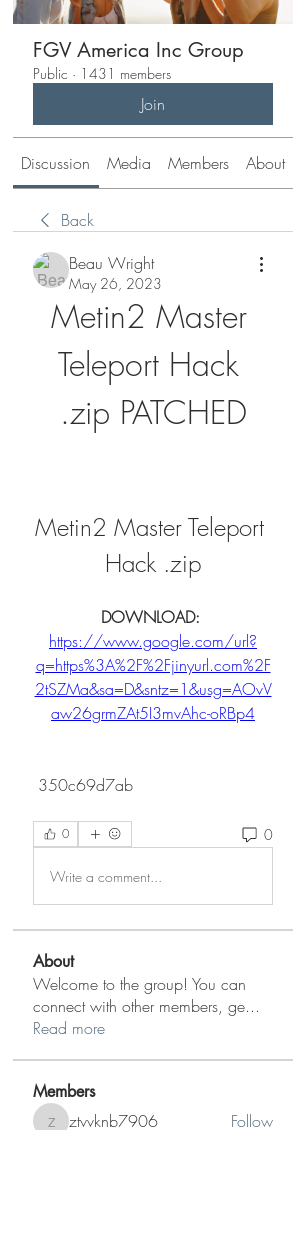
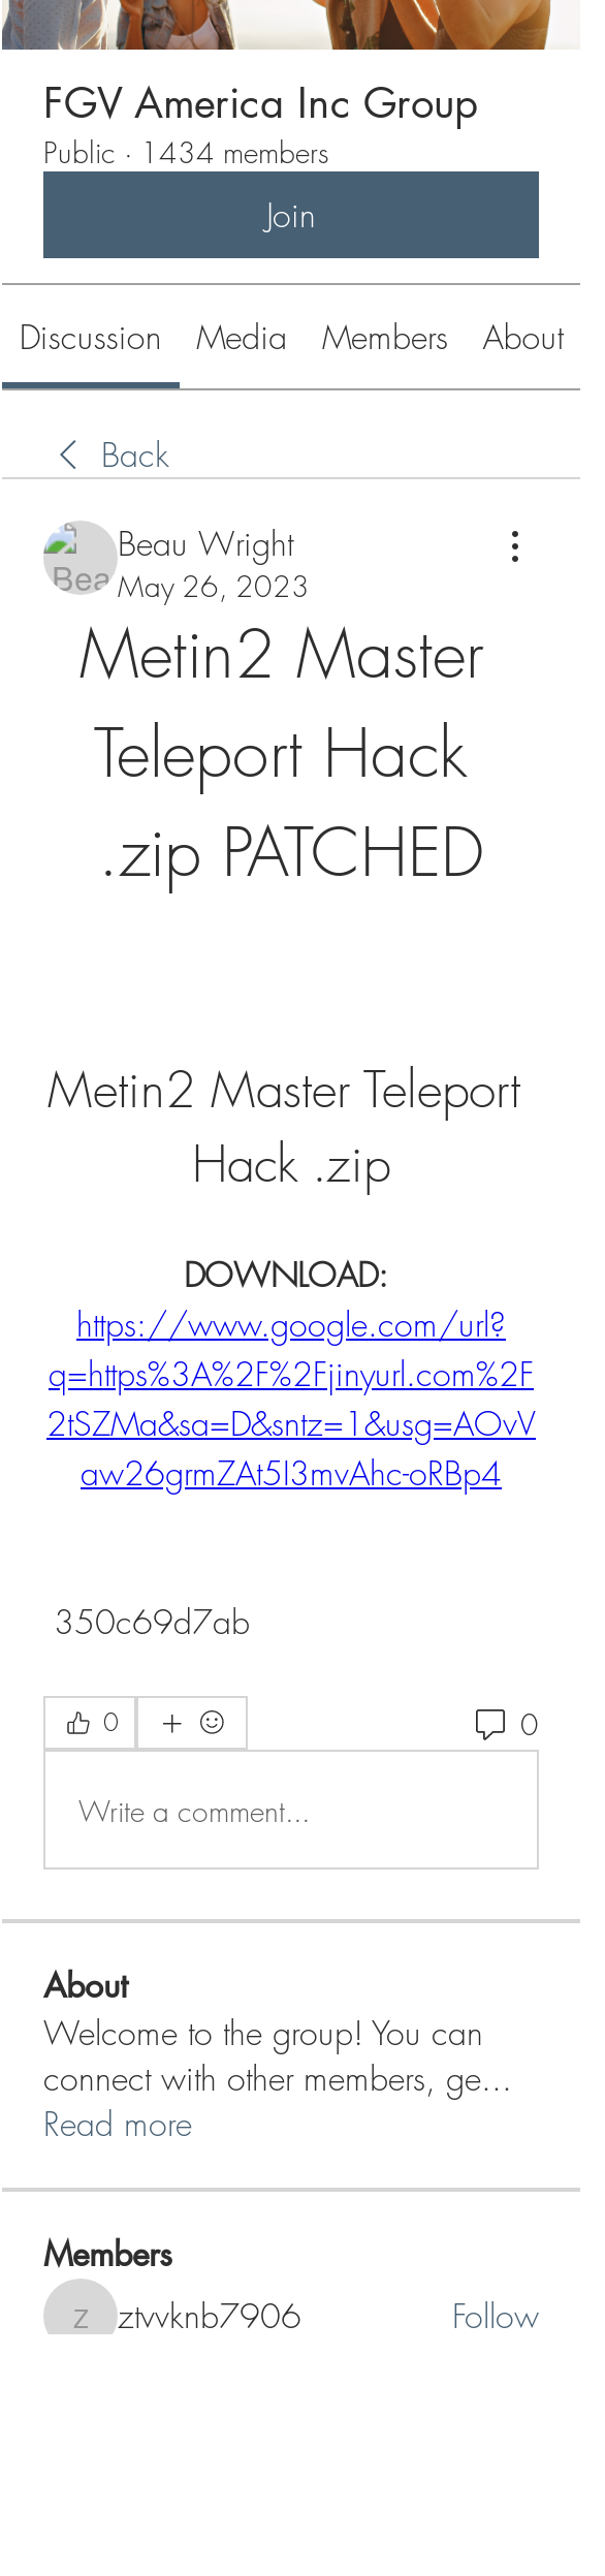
- Public · 1431 members
+ Public · 1434 members
